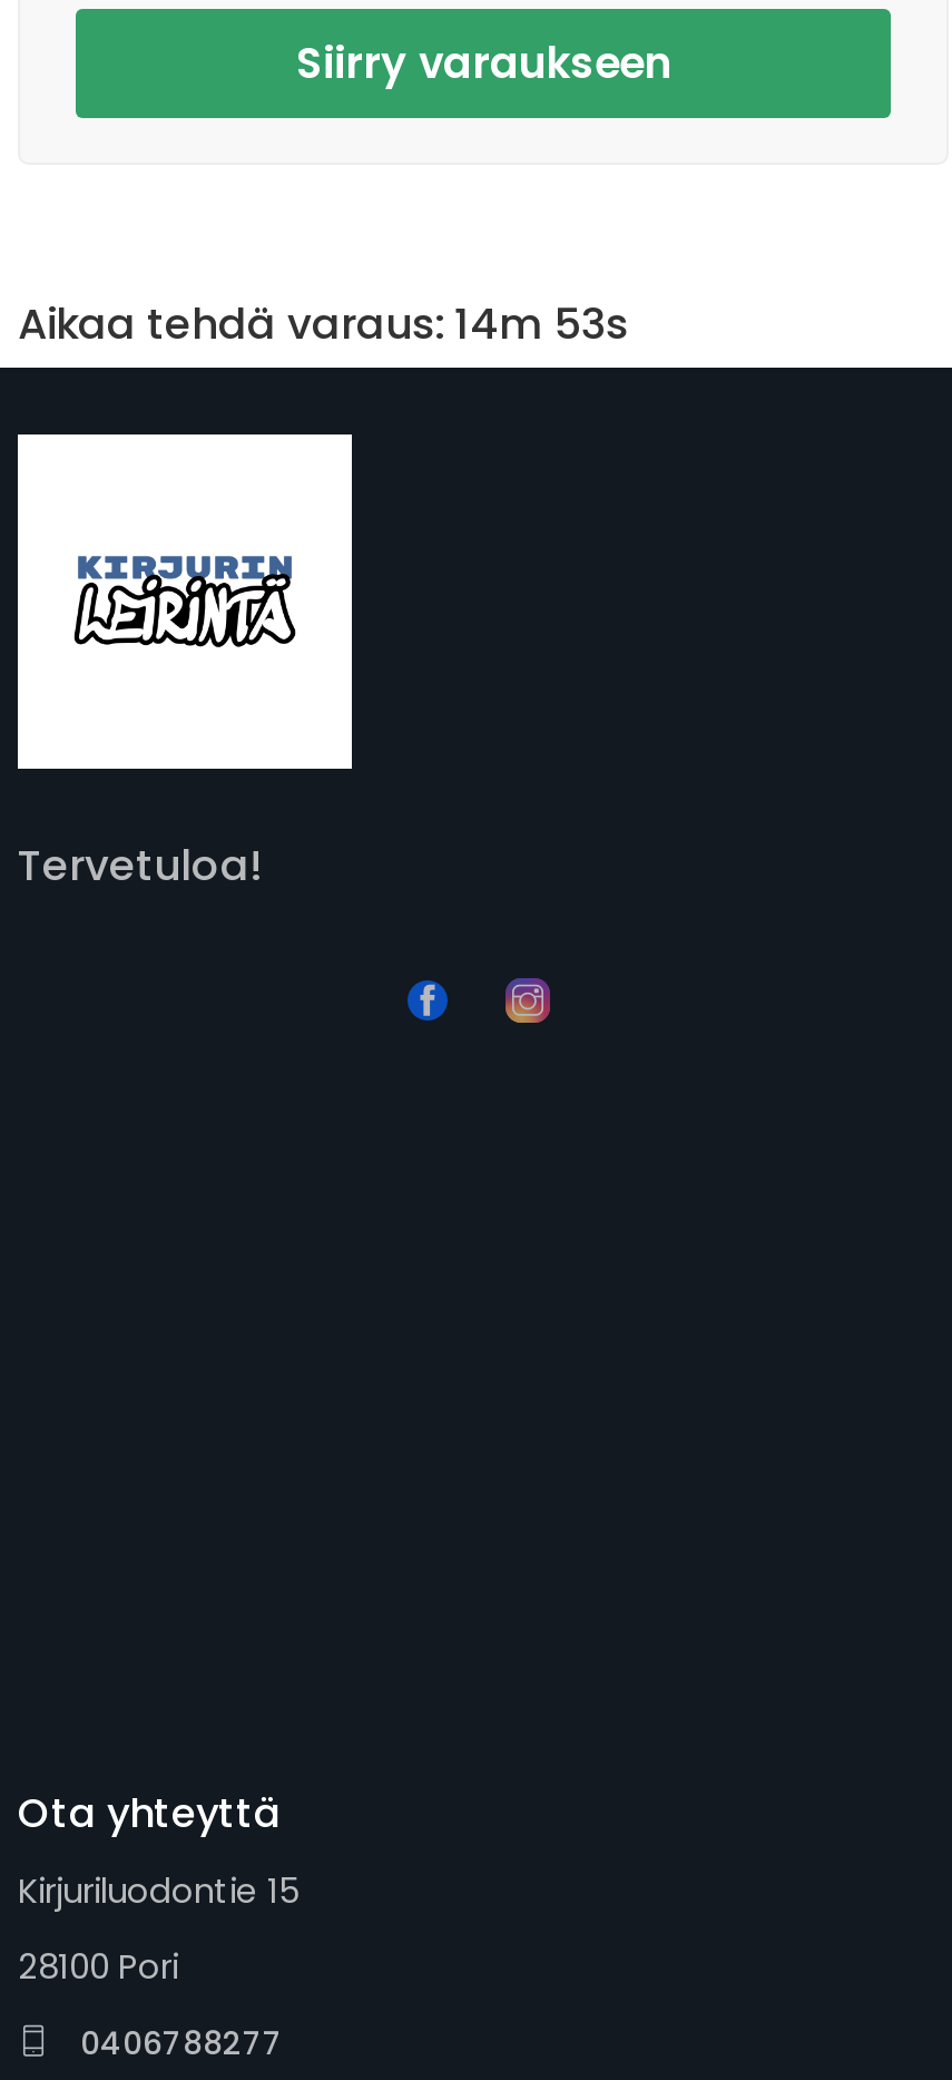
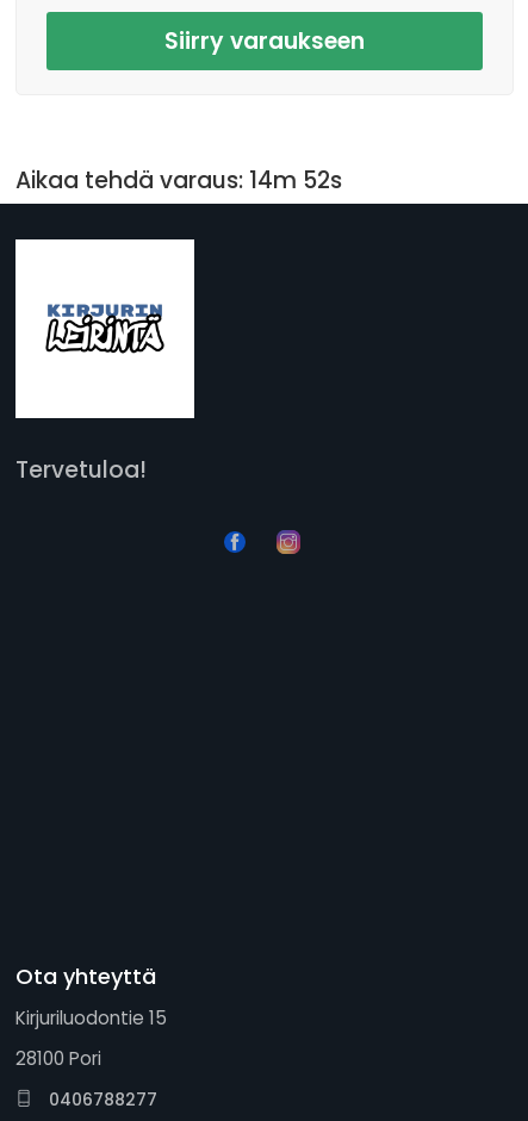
- Aikaa tehdä varaus: 14m 53s
+ Aikaa tehdä varaus: 14m 52s
